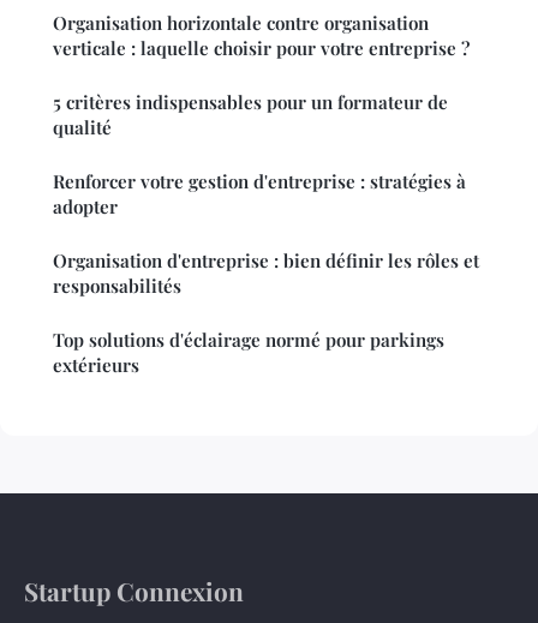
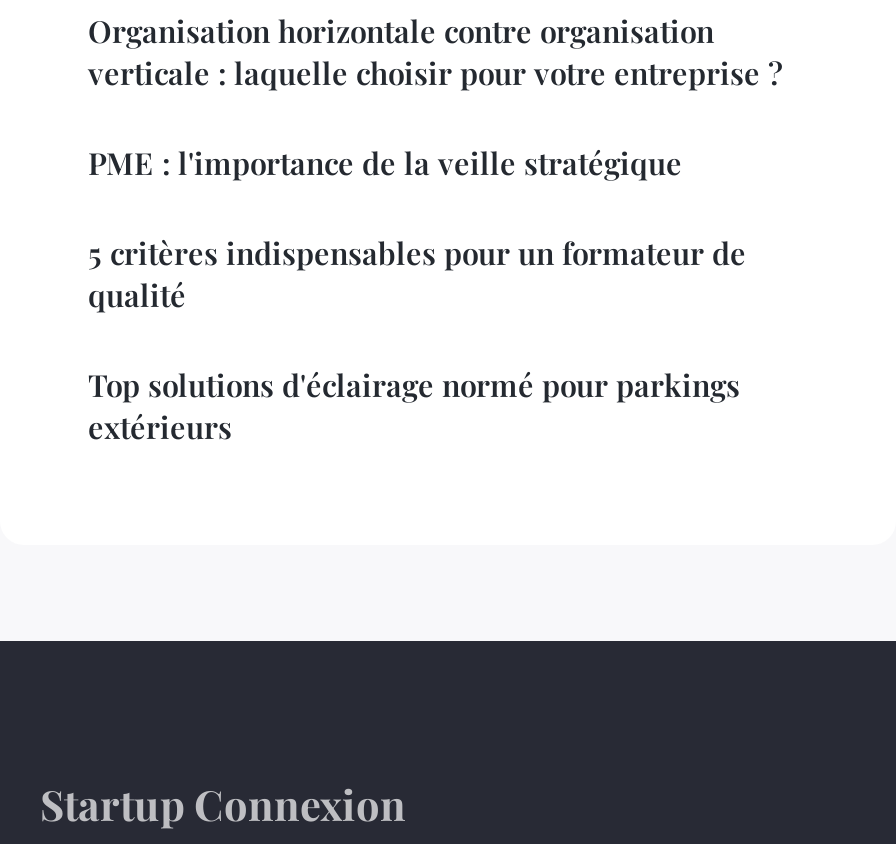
+ PME : l'importance de la veille stratégique

moved down: 5 critères indispensables pour un formateur de | qualité

- Renforcer votre gestion d'entreprise : stratégies à
- adopter
- Organisation d'entreprise : bien définir les rôles et
- responsabilités
